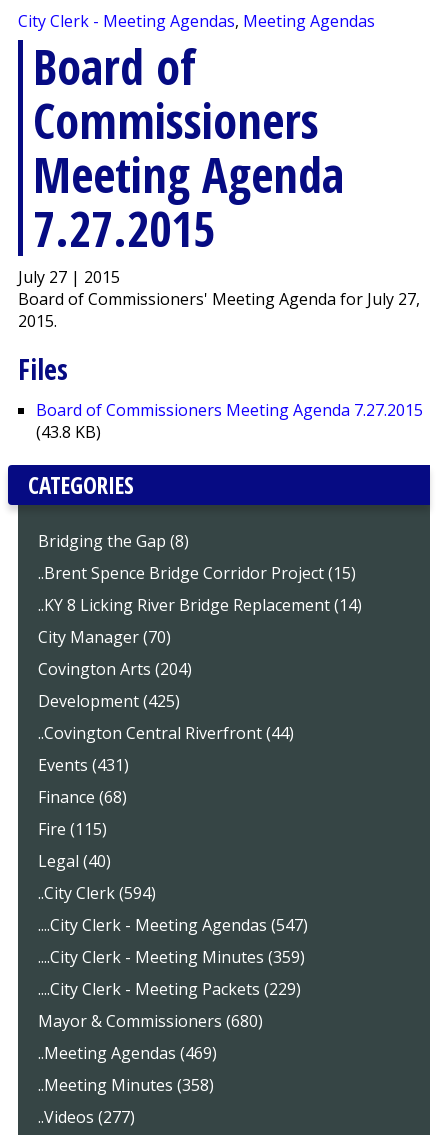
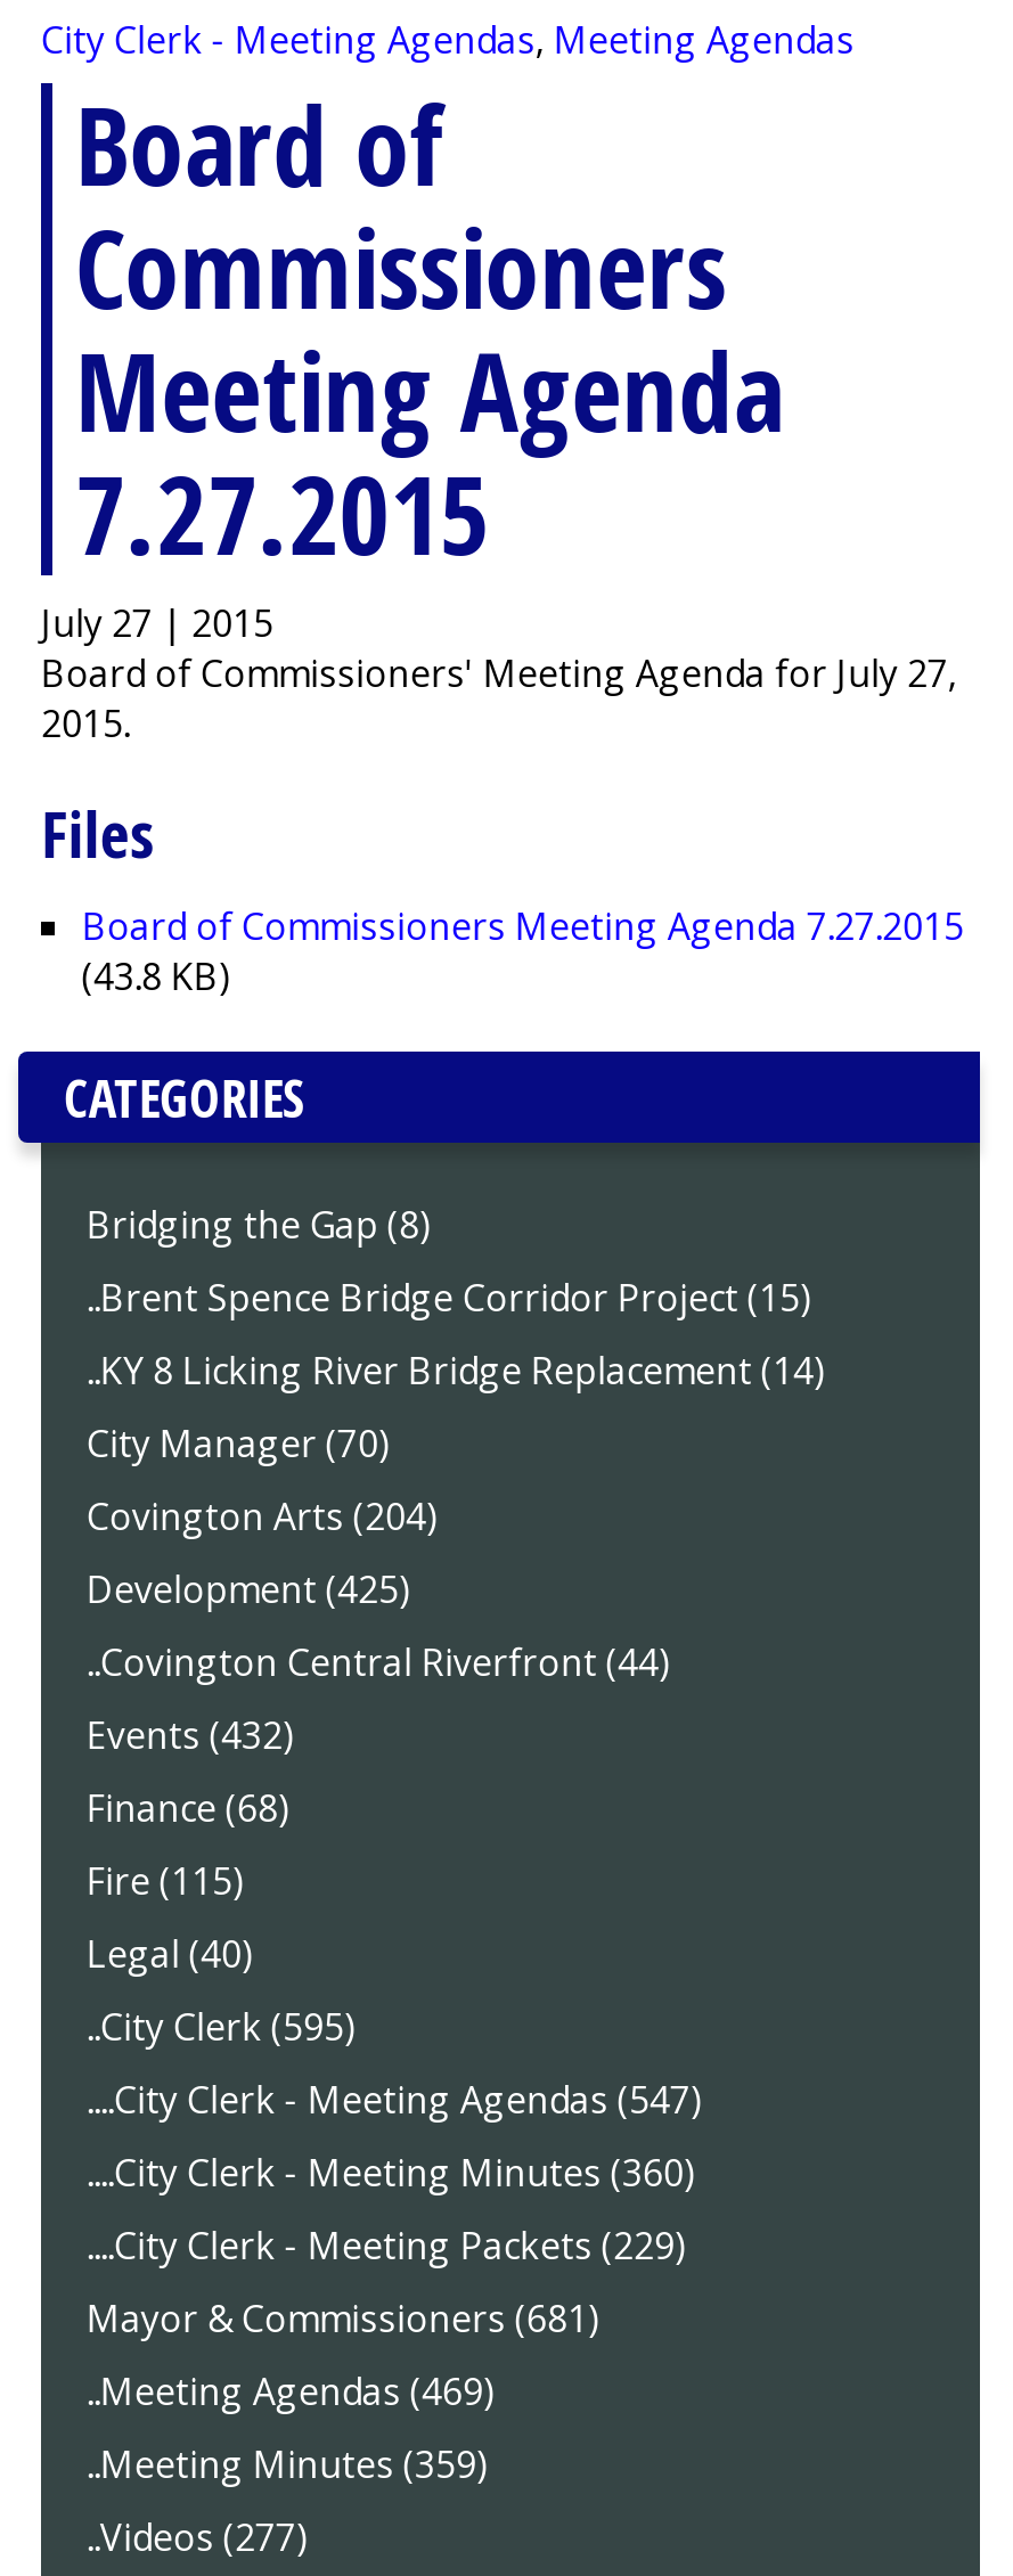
- Events (431)
+ Events (432)

- ..City Clerk (594)
+ ..City Clerk (595)

- ....City Clerk - Meeting Minutes (359)
+ ....City Clerk - Meeting Minutes (360)

- Mayor & Commissioners (680)
+ Mayor & Commissioners (681)

- ..Meeting Minutes (358)
+ ..Meeting Minutes (359)
